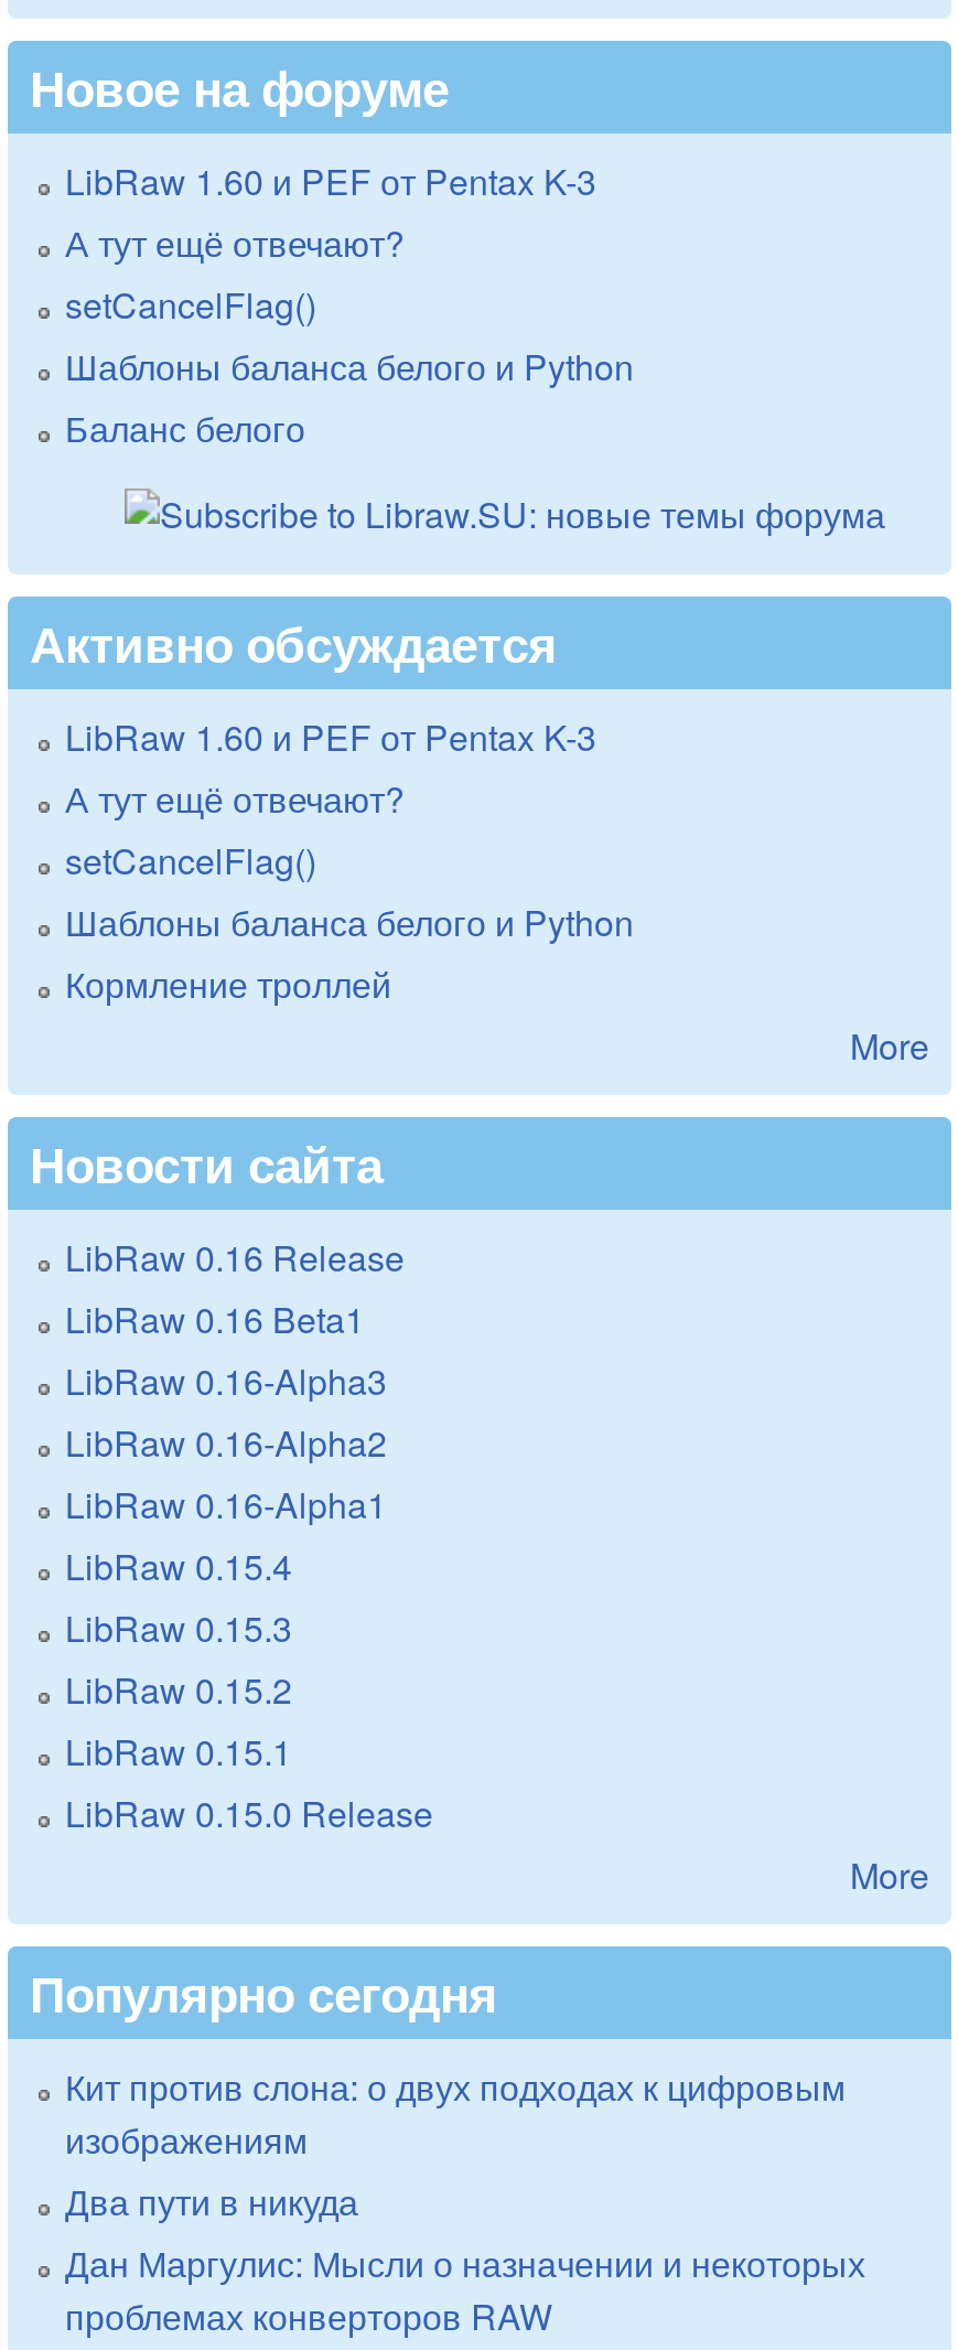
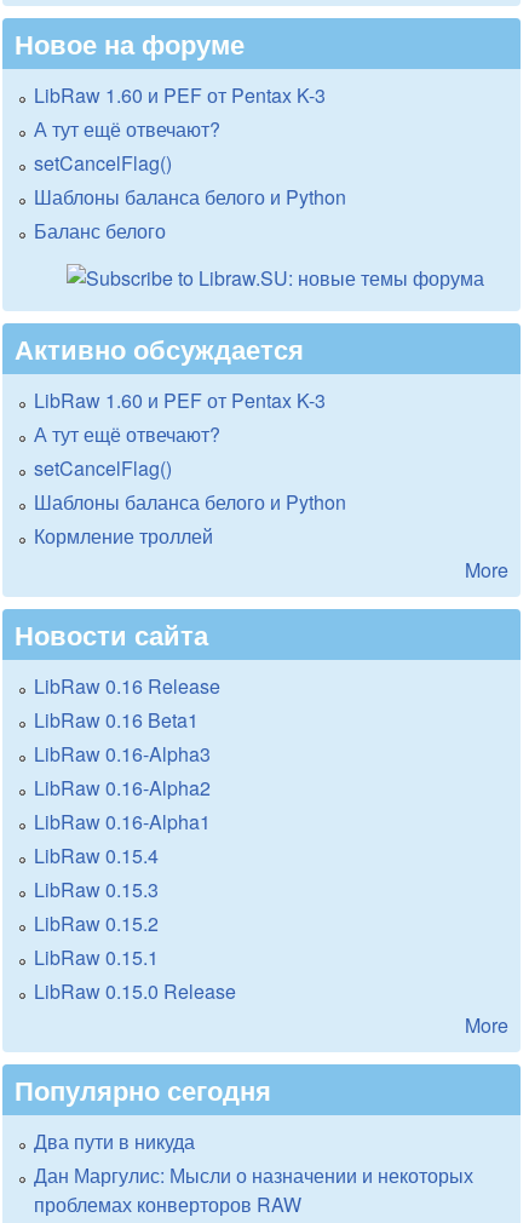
- Кит против слона: о двух подходах к цифровым
- изображениям
